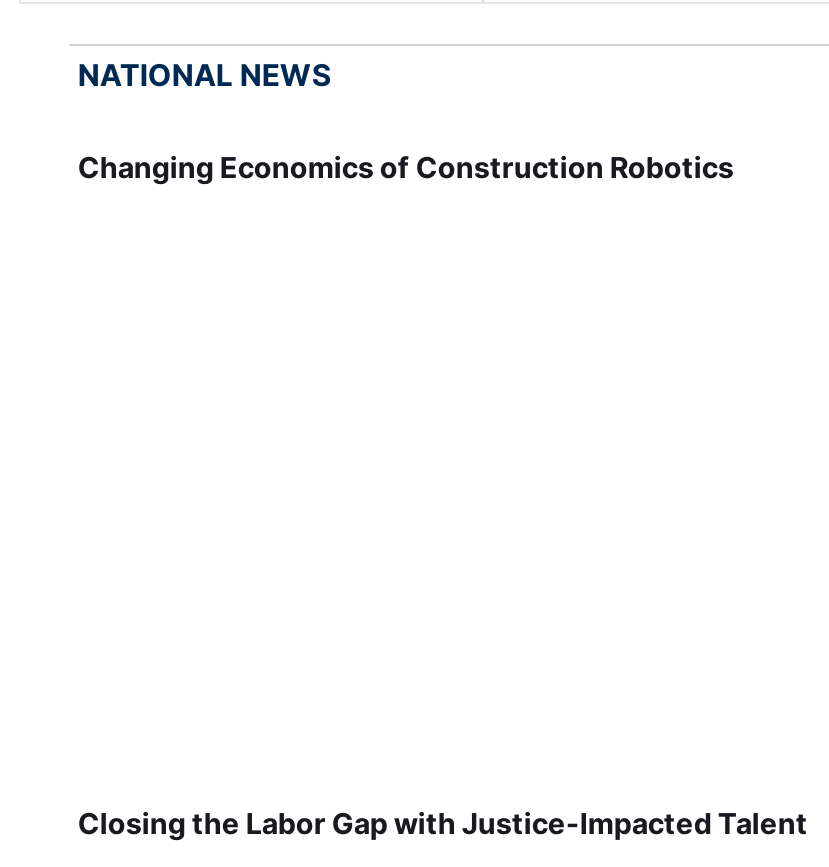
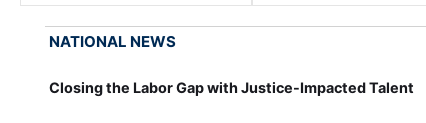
- Changing Economics of Construction Robotics
